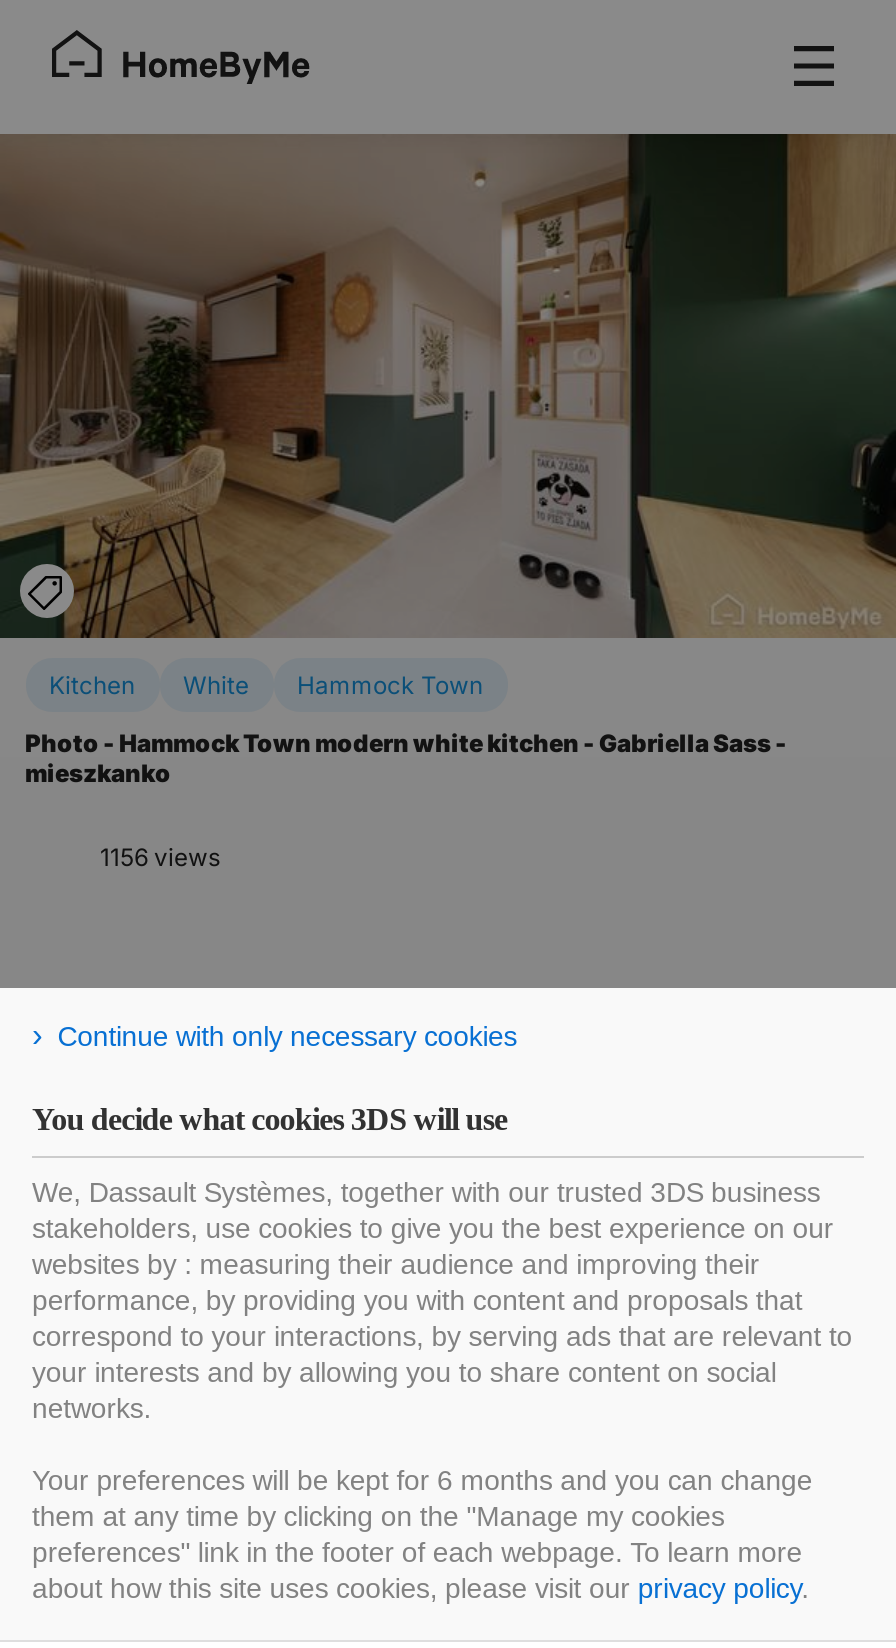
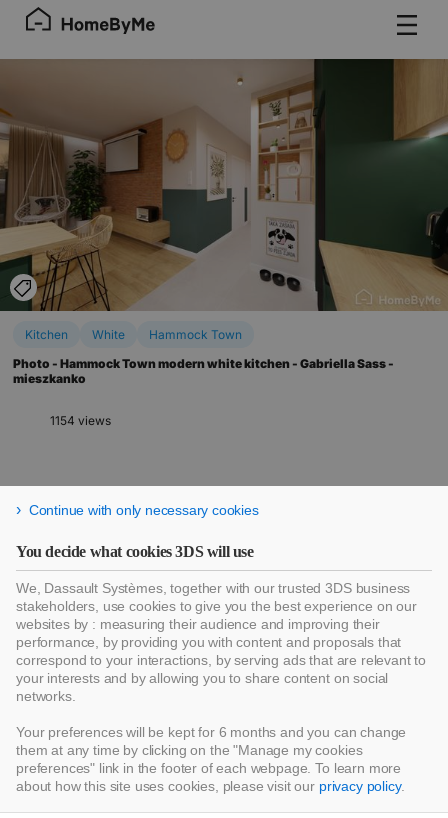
- 1156 views
+ 1154 views
